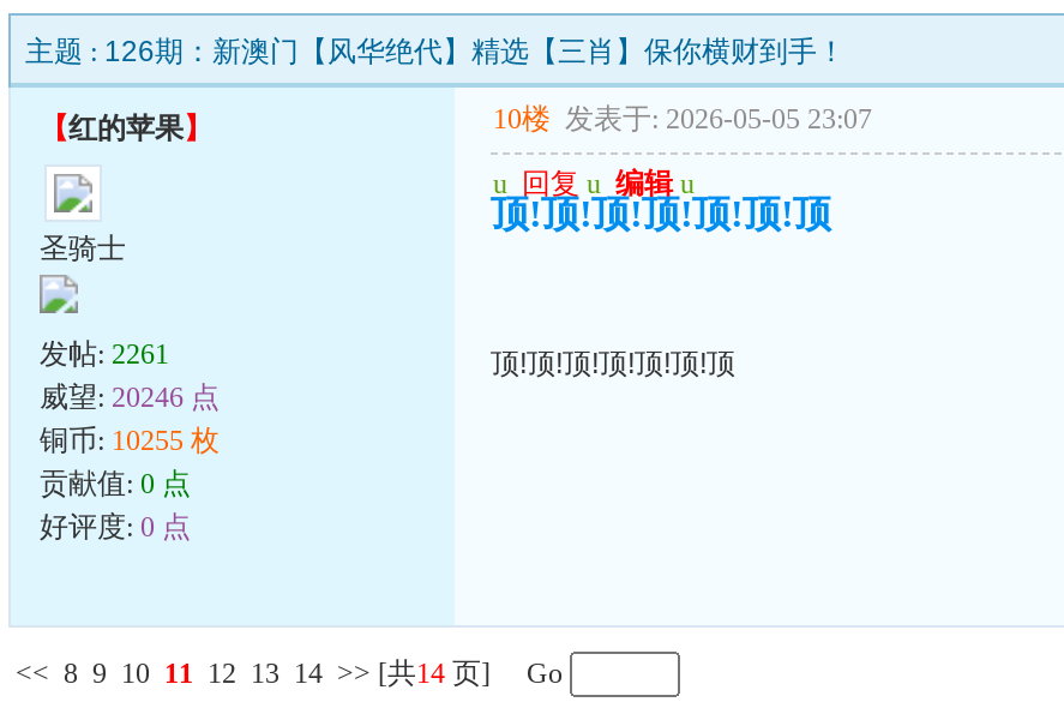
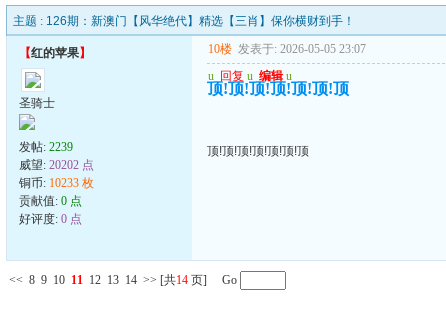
- 发帖: 2261
+ 发帖: 2239

- 威望: 20246 点
+ 威望: 20202 点

- 铜币: 10255 枚
+ 铜币: 10233 枚
